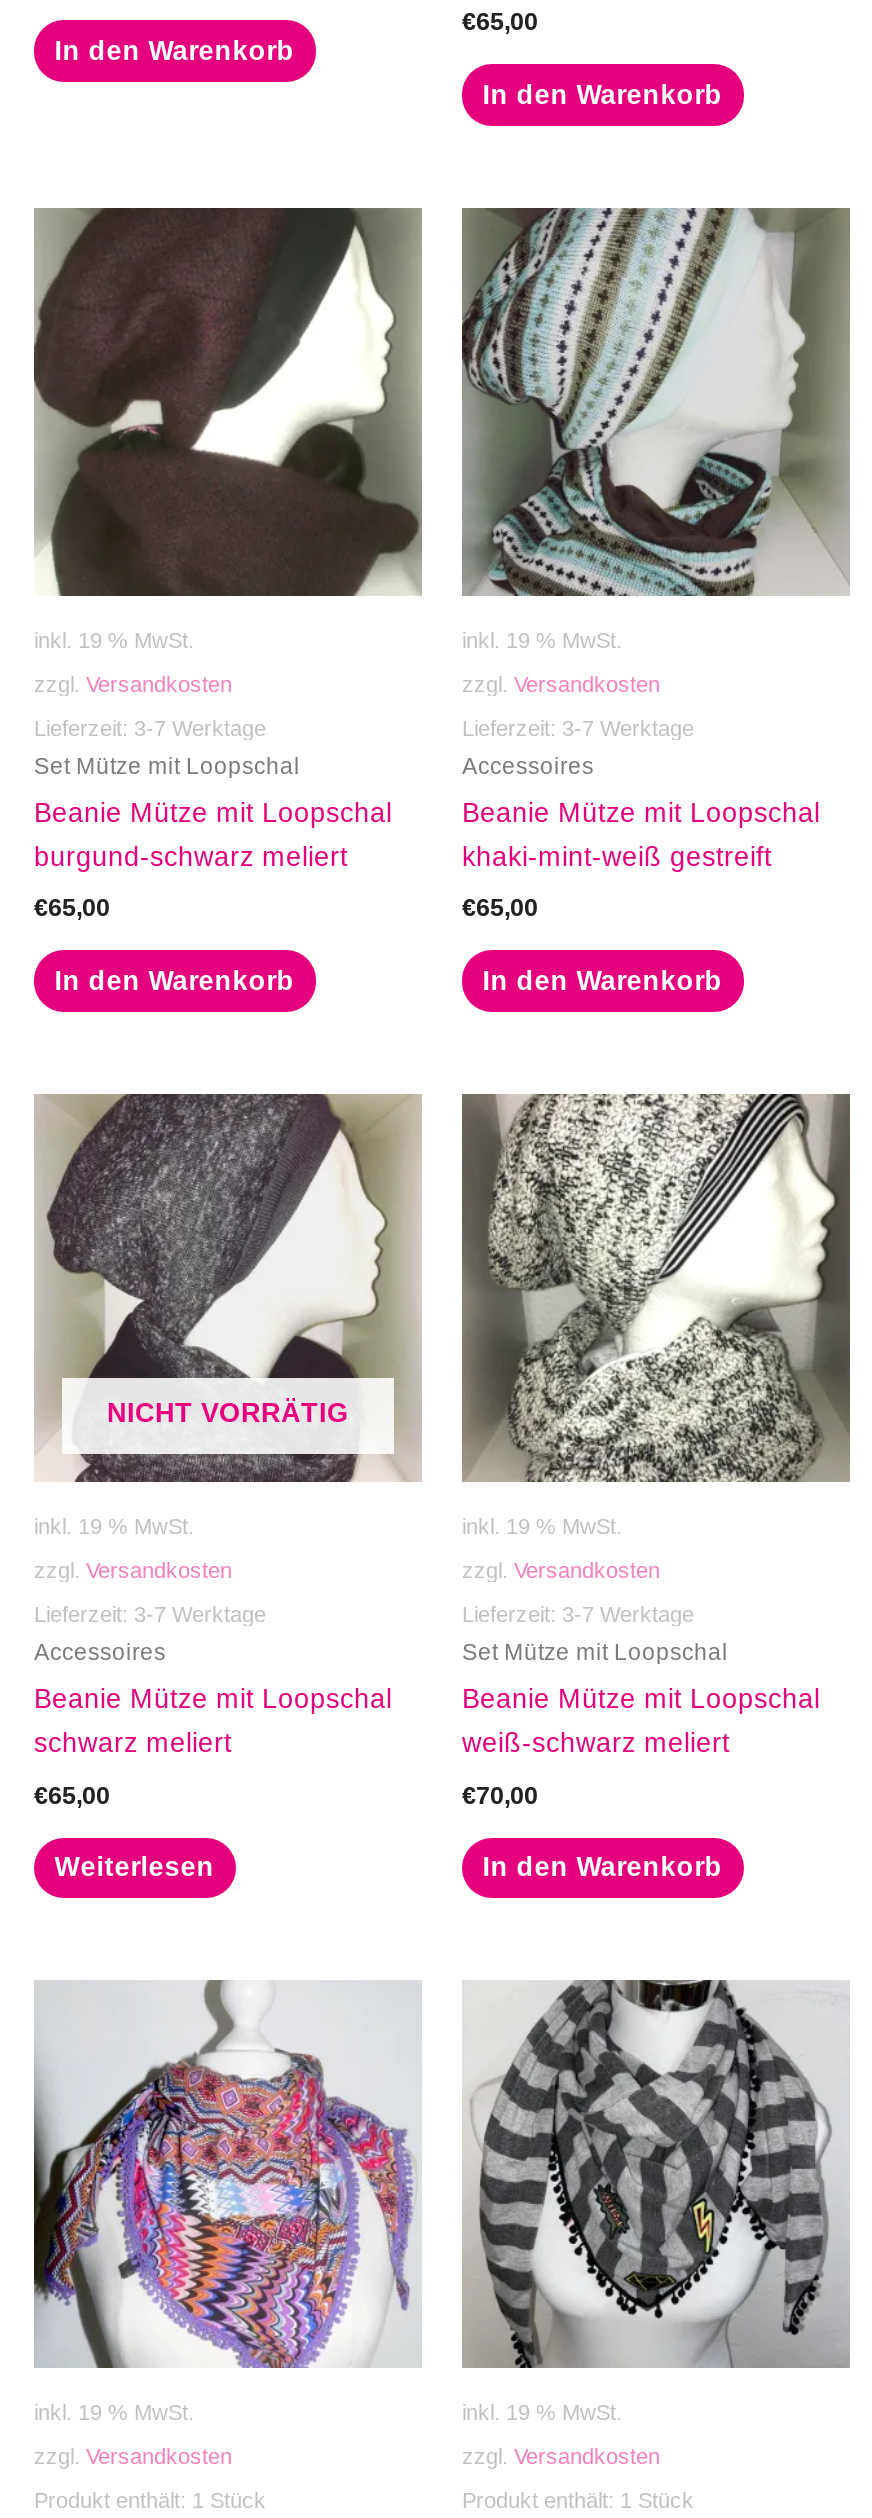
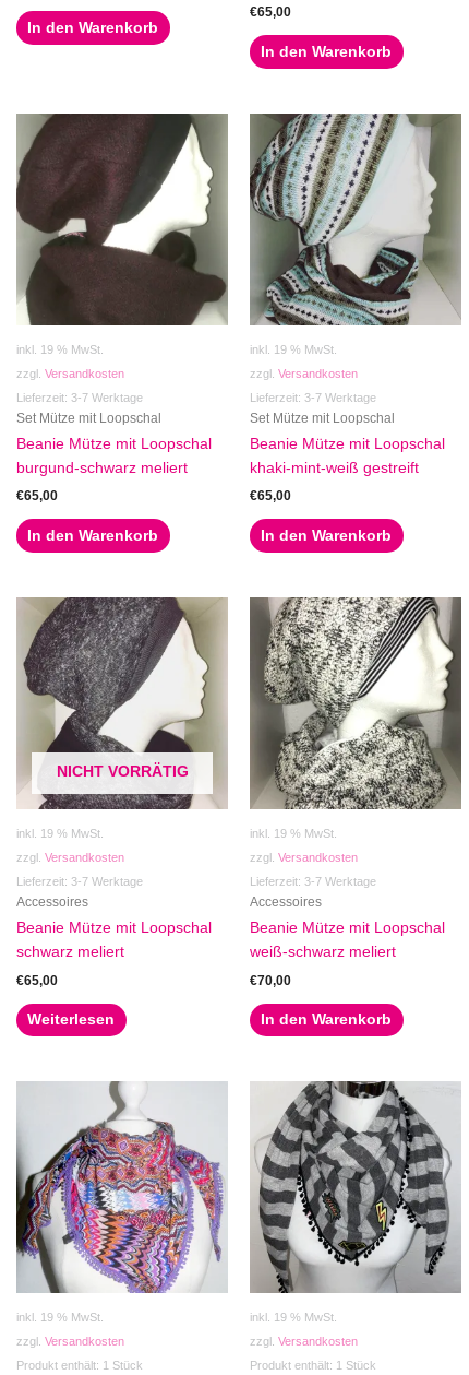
- Accessoires
+ Set Mütze mit Loopschal

- Set Mütze mit Loopschal
+ Accessoires
